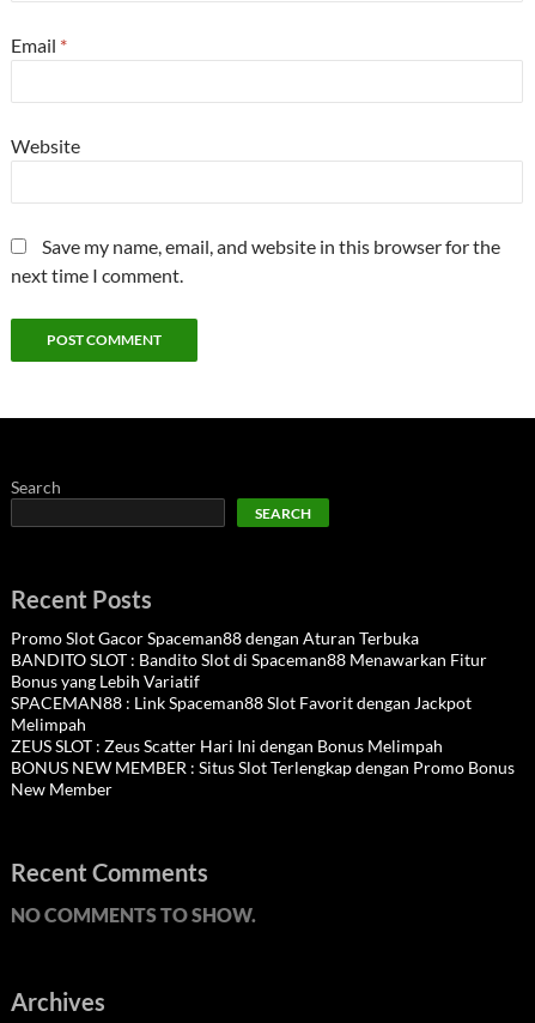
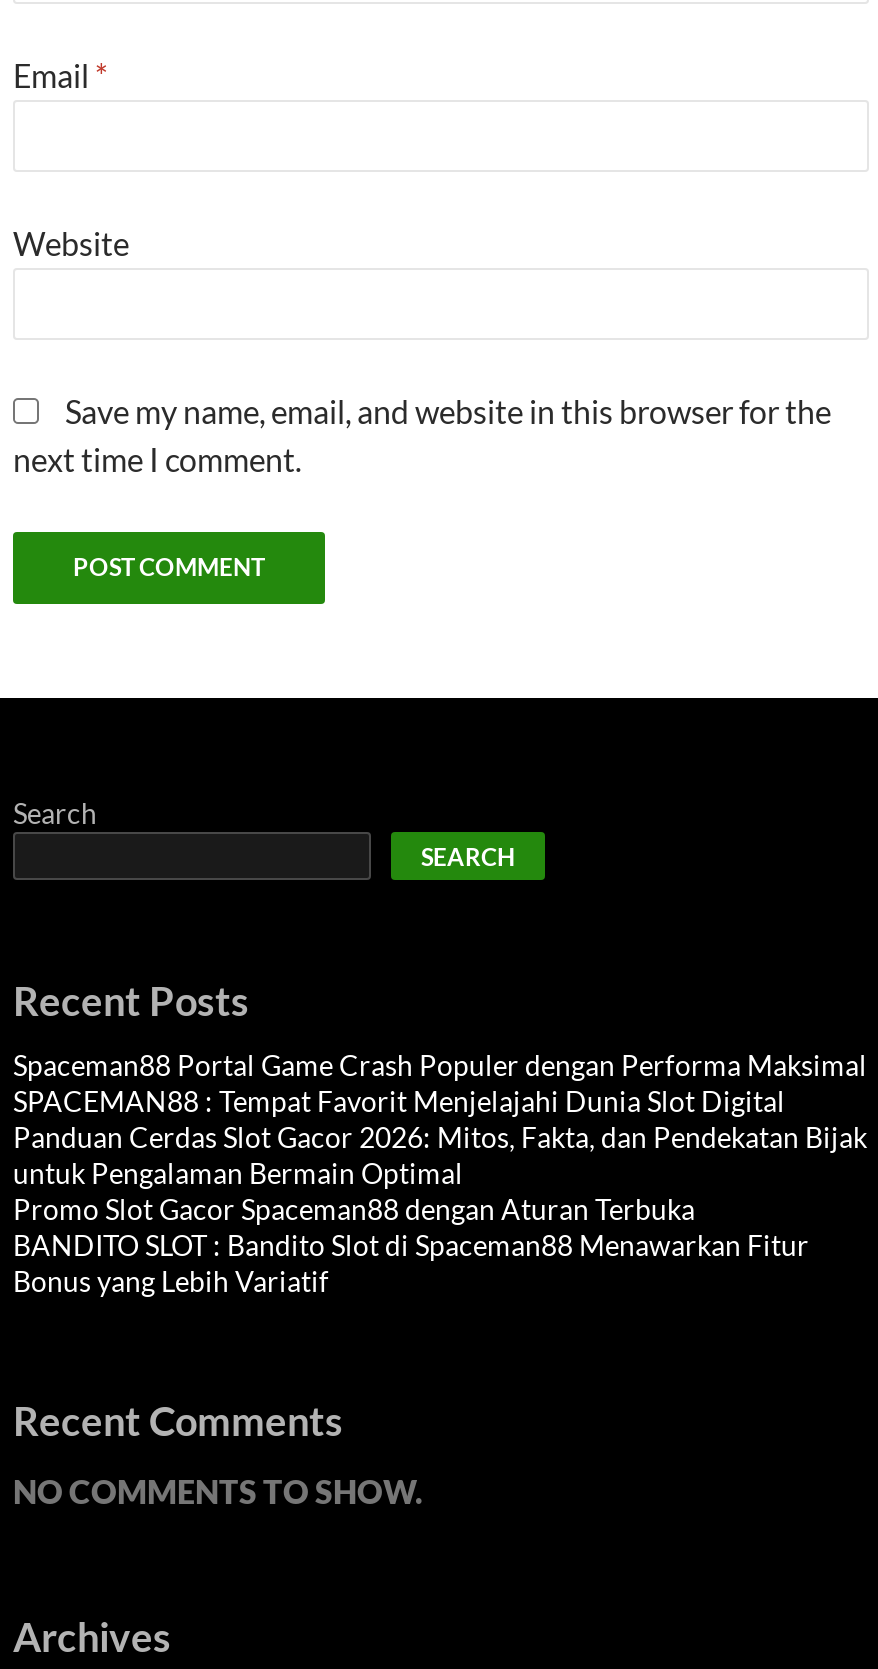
+ Spaceman88 Portal Game Crash Populer dengan Performa Maksimal
+ SPACEMAN88 : Tempat Favorit Menjelajahi Dunia Slot Digital
+ Panduan Cerdas Slot Gacor 2026: Mitos, Fakta, dan Pendekatan Bijak
+ untuk Pengalaman Bermain Optimal

moved down: Promo Slot Gacor Spaceman88 dengan Aturan Terbuka | BANDITO SLOT : Bandito Slot di Spaceman88 Menawarkan Fitur | Bonus yang Lebih Variatif

- SPACEMAN88 : Link Spaceman88 Slot Favorit dengan Jackpot
- Melimpah
- ZEUS SLOT : Zeus Scatter Hari Ini dengan Bonus Melimpah
- BONUS NEW MEMBER : Situs Slot Terlengkap dengan Promo Bonus
- New Member
